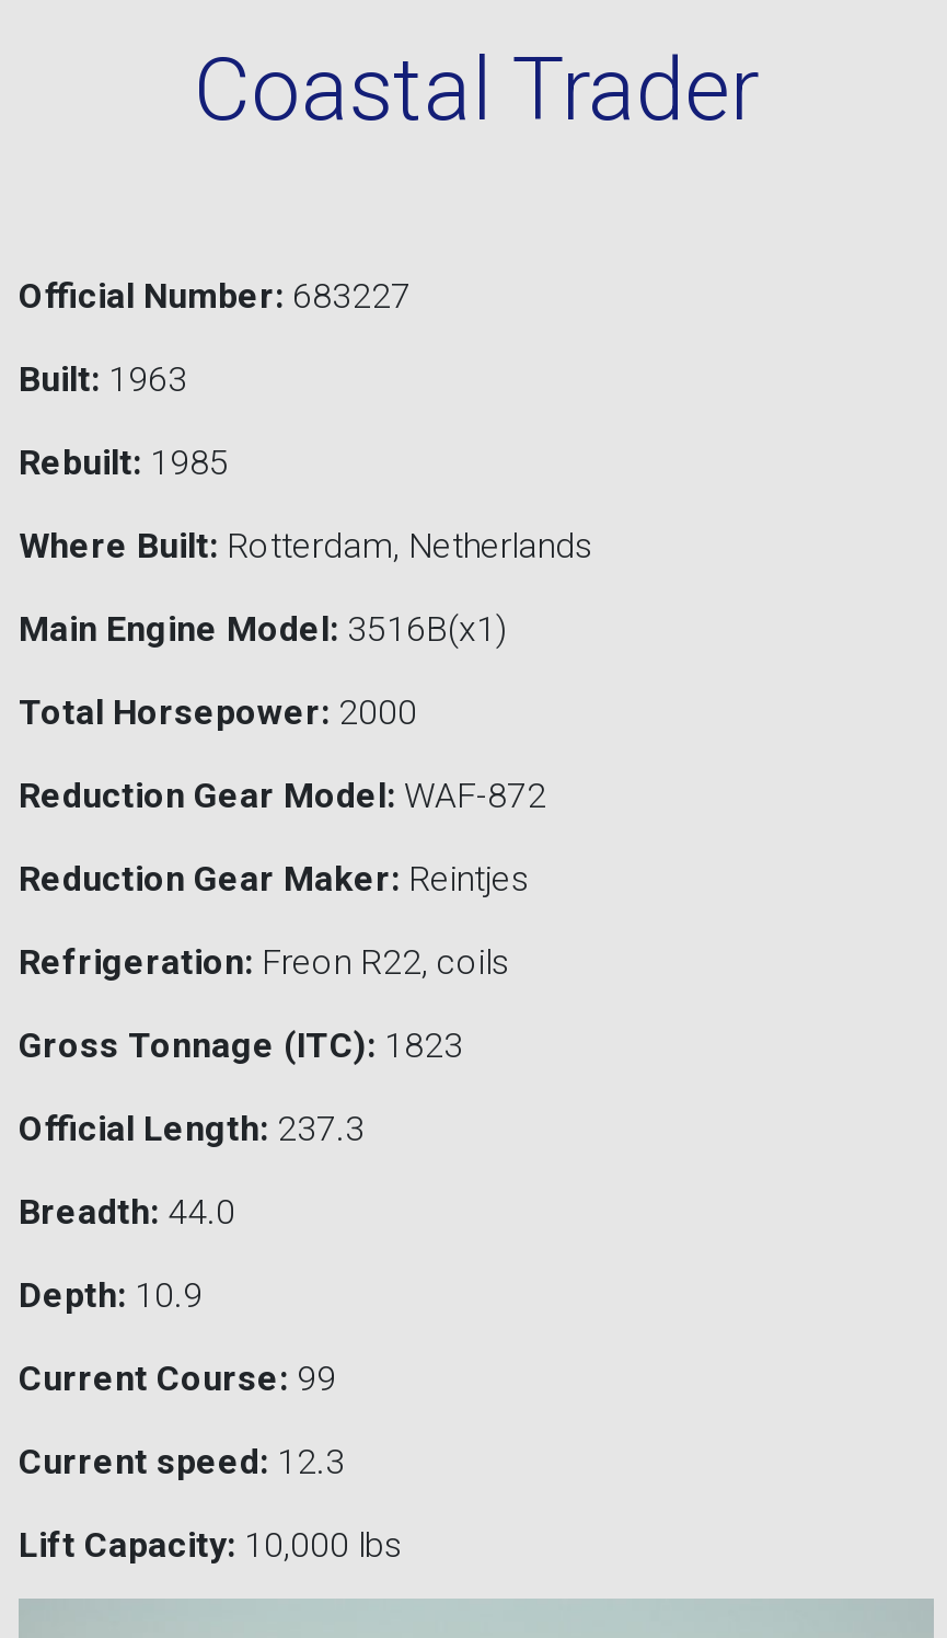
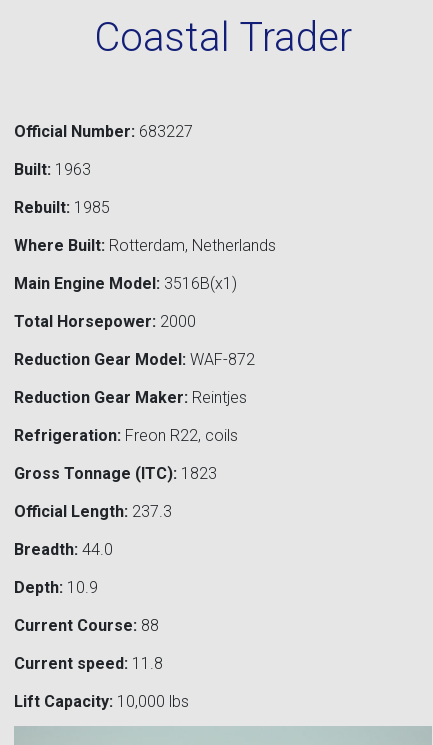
- Current Course: 99
+ Current Course: 88

- Current speed: 12.3
+ Current speed: 11.8
